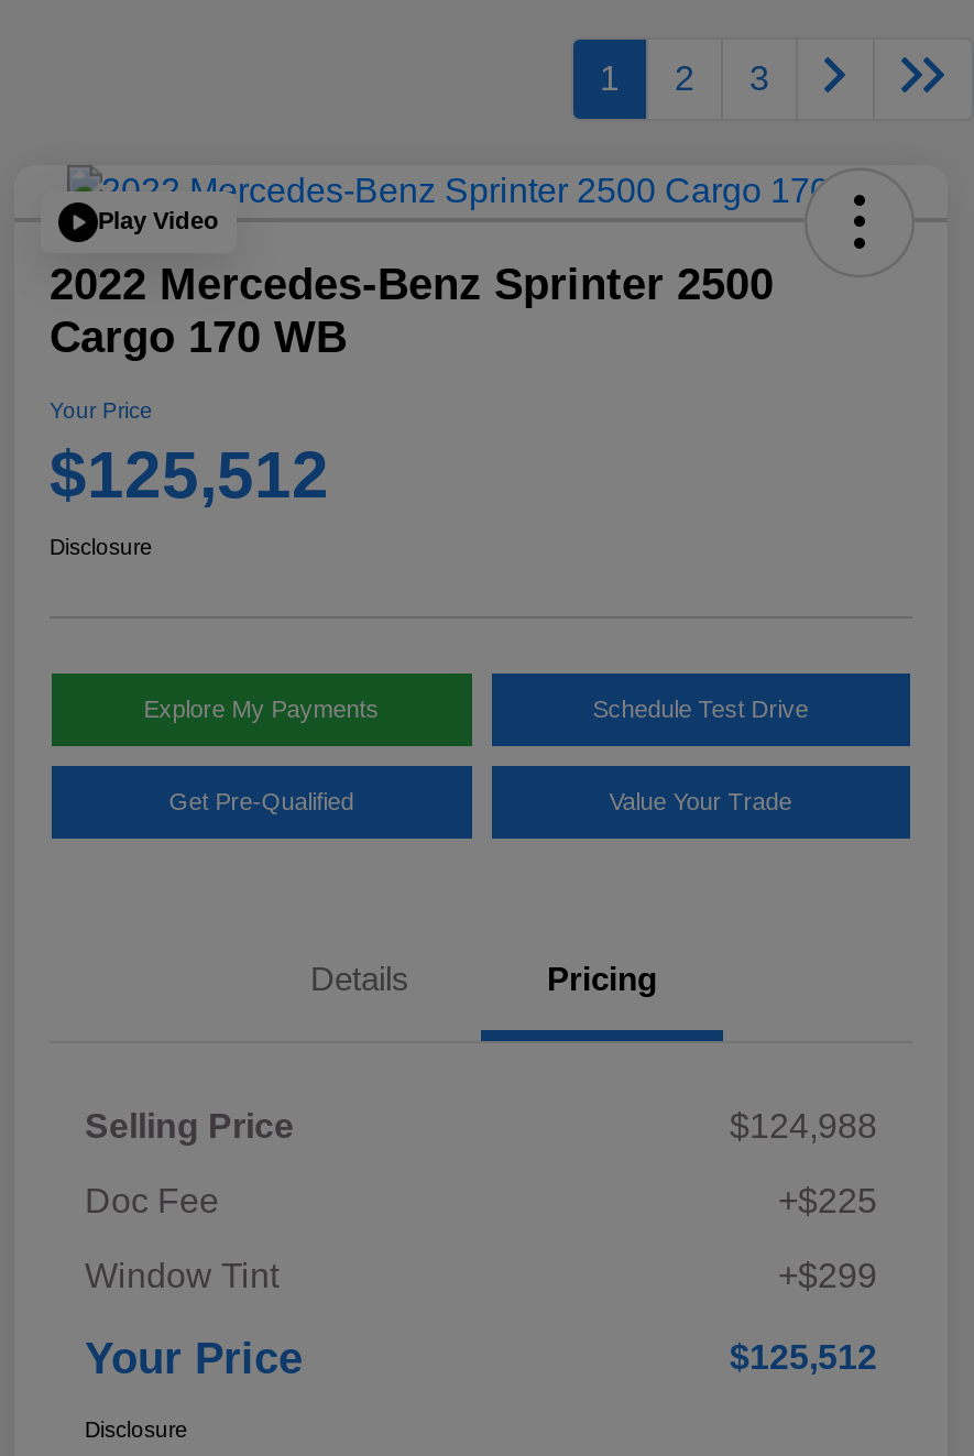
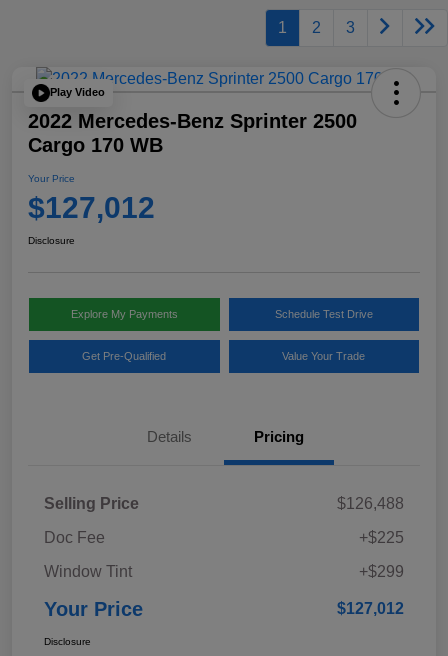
- $125,512
+ $127,012

- $124,988
+ $126,488

- $125,512
+ $127,012
